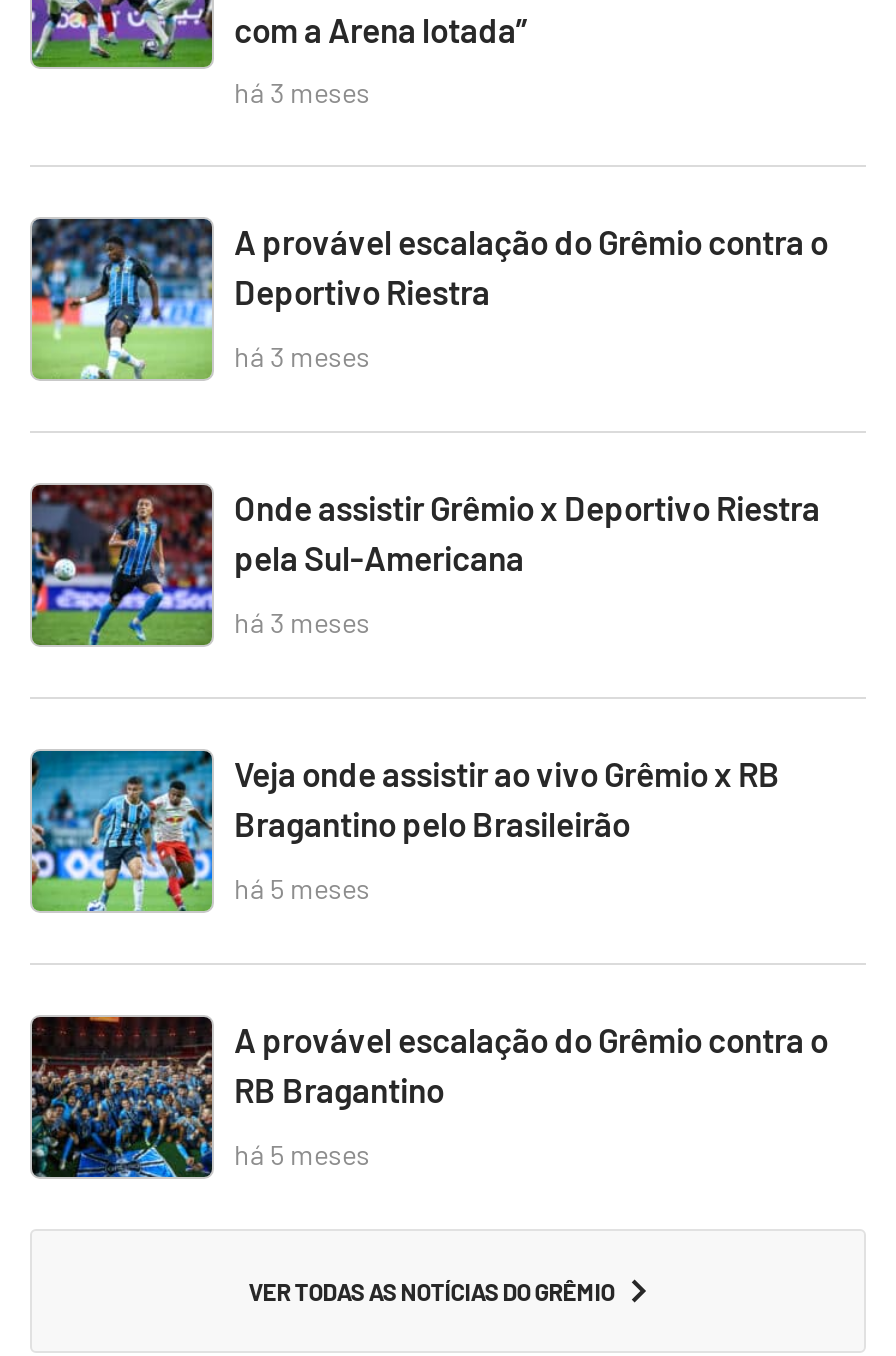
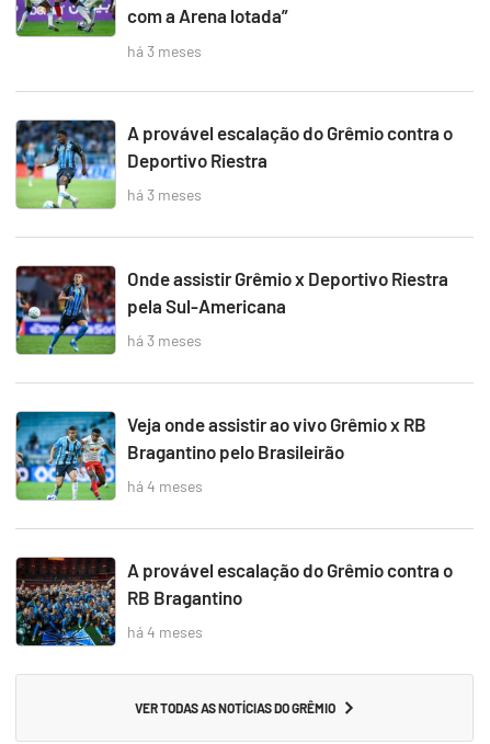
- há 5 meses
+ há 4 meses

- há 5 meses
+ há 4 meses
